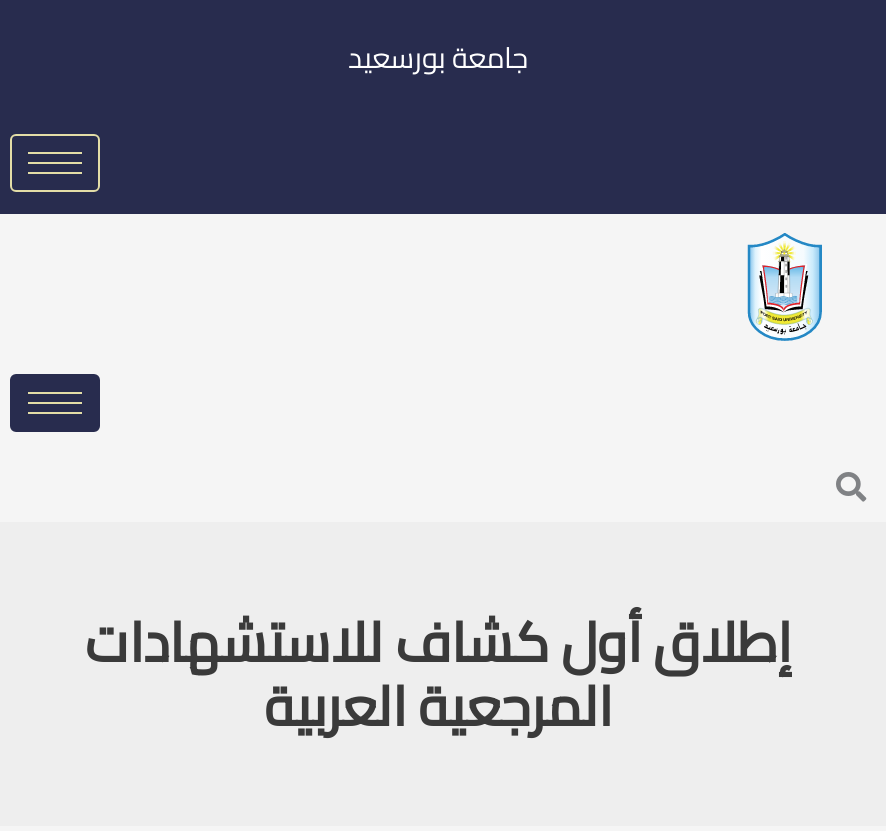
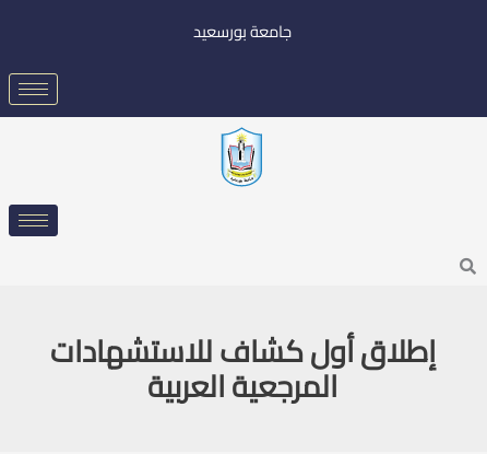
+ [image]

- [image]
